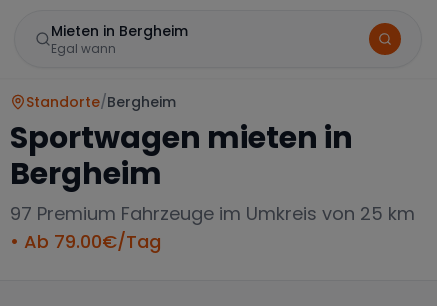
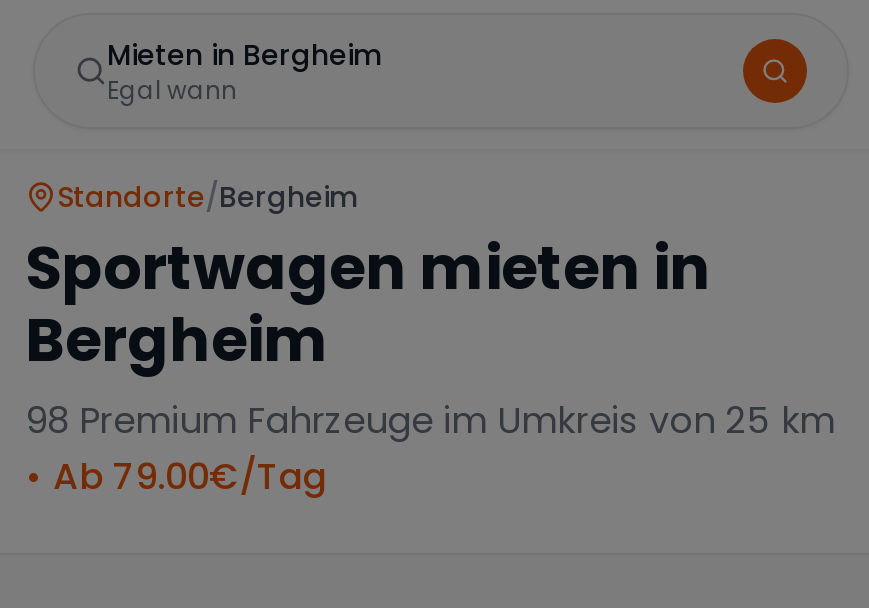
- 97 Premium Fahrzeuge im Umkreis von 25 km
+ 98 Premium Fahrzeuge im Umkreis von 25 km
